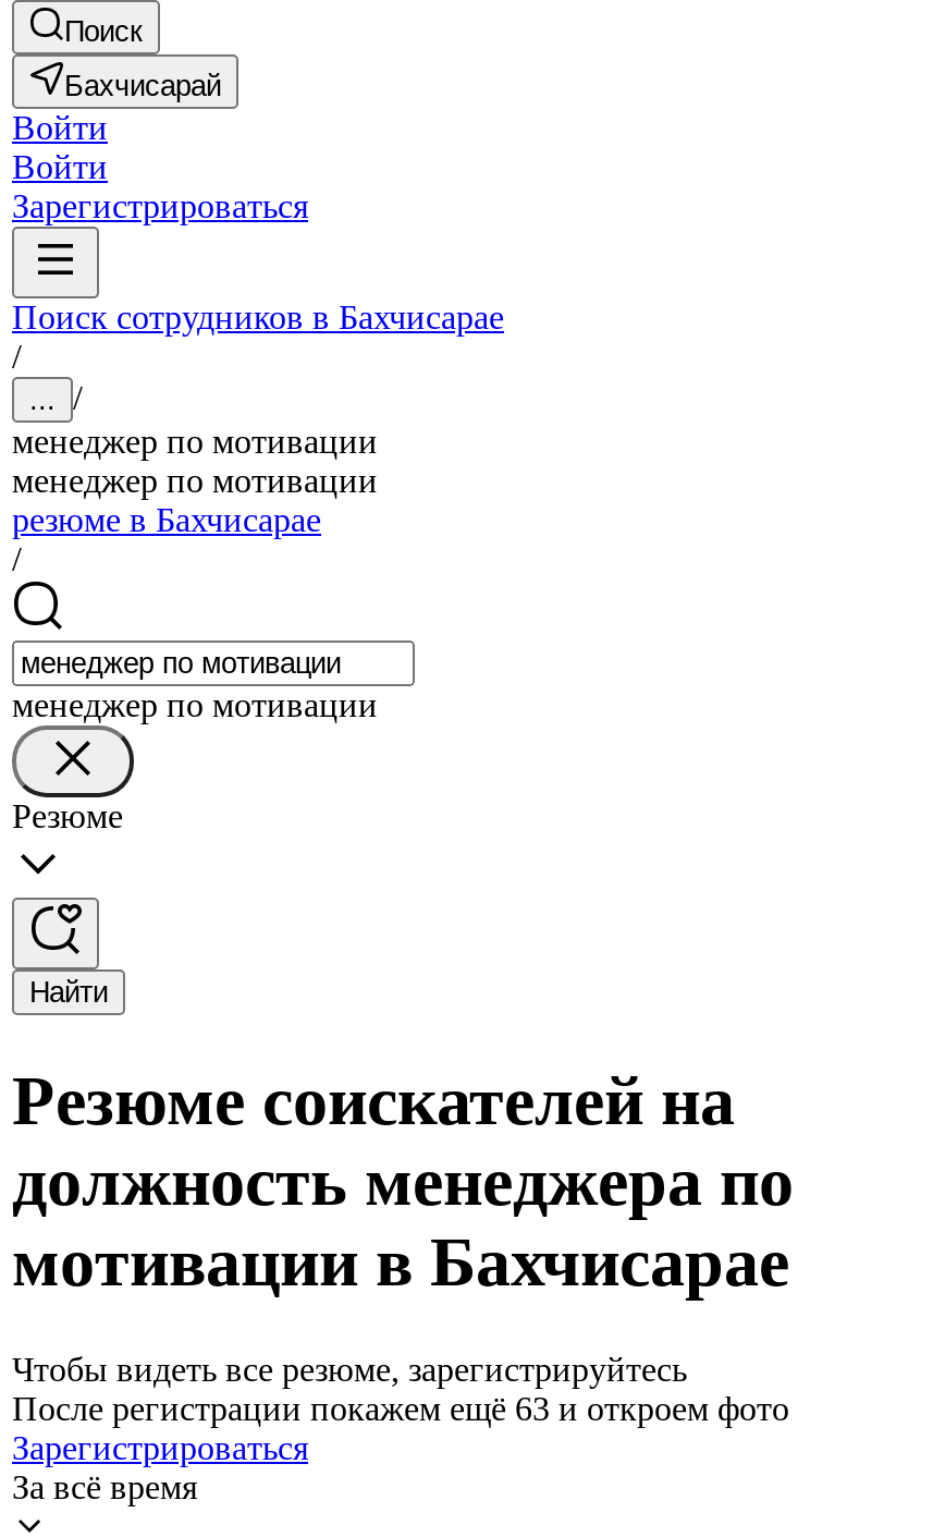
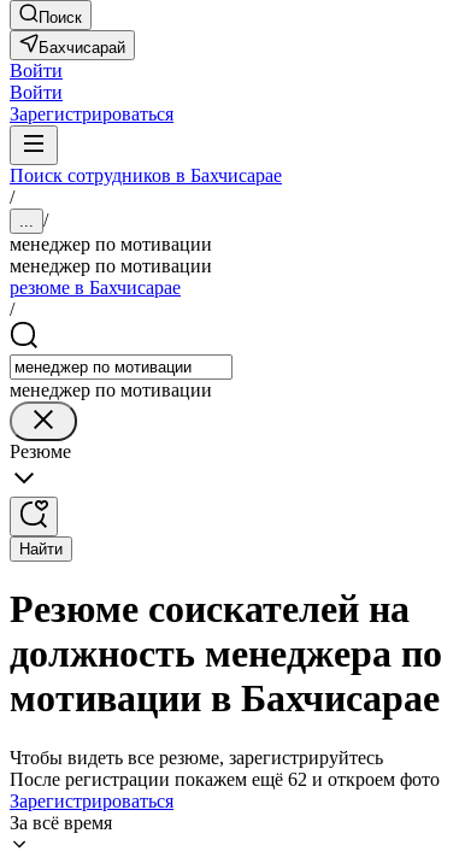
- После регистрации покажем ещё 63 и откроем фото
+ После регистрации покажем ещё 62 и откроем фото
